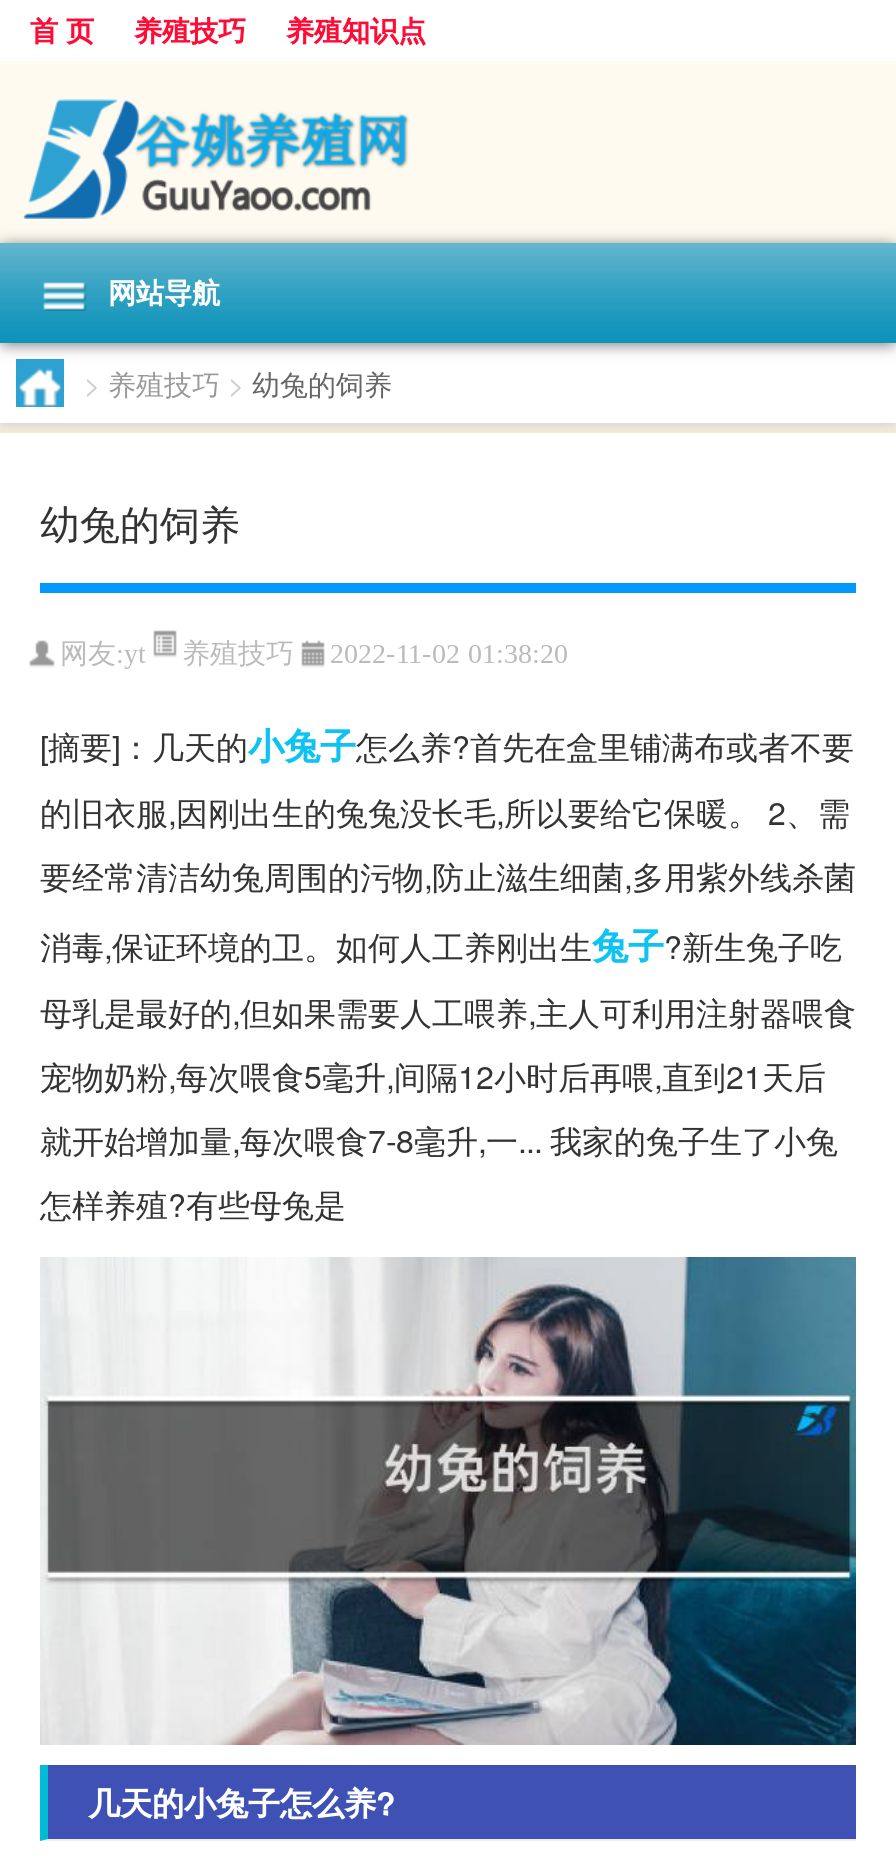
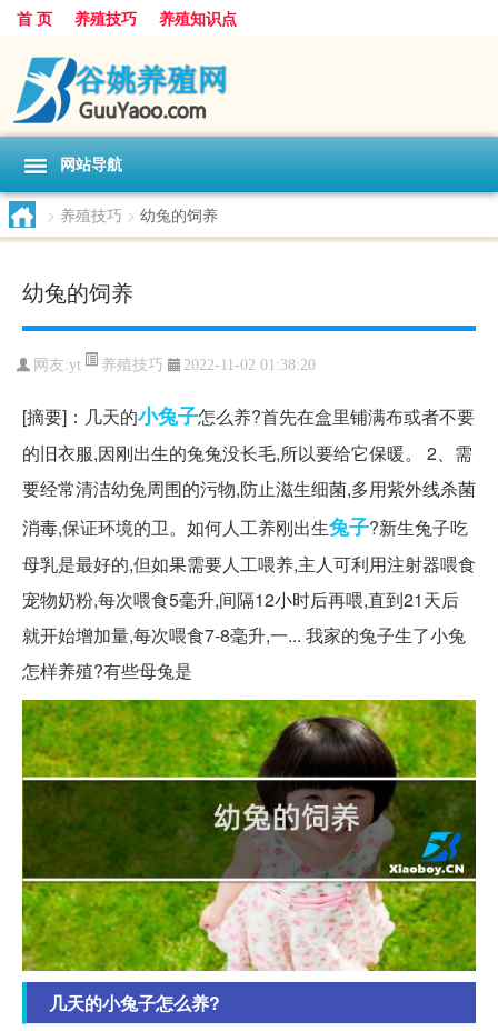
- [image]
+ [image]
